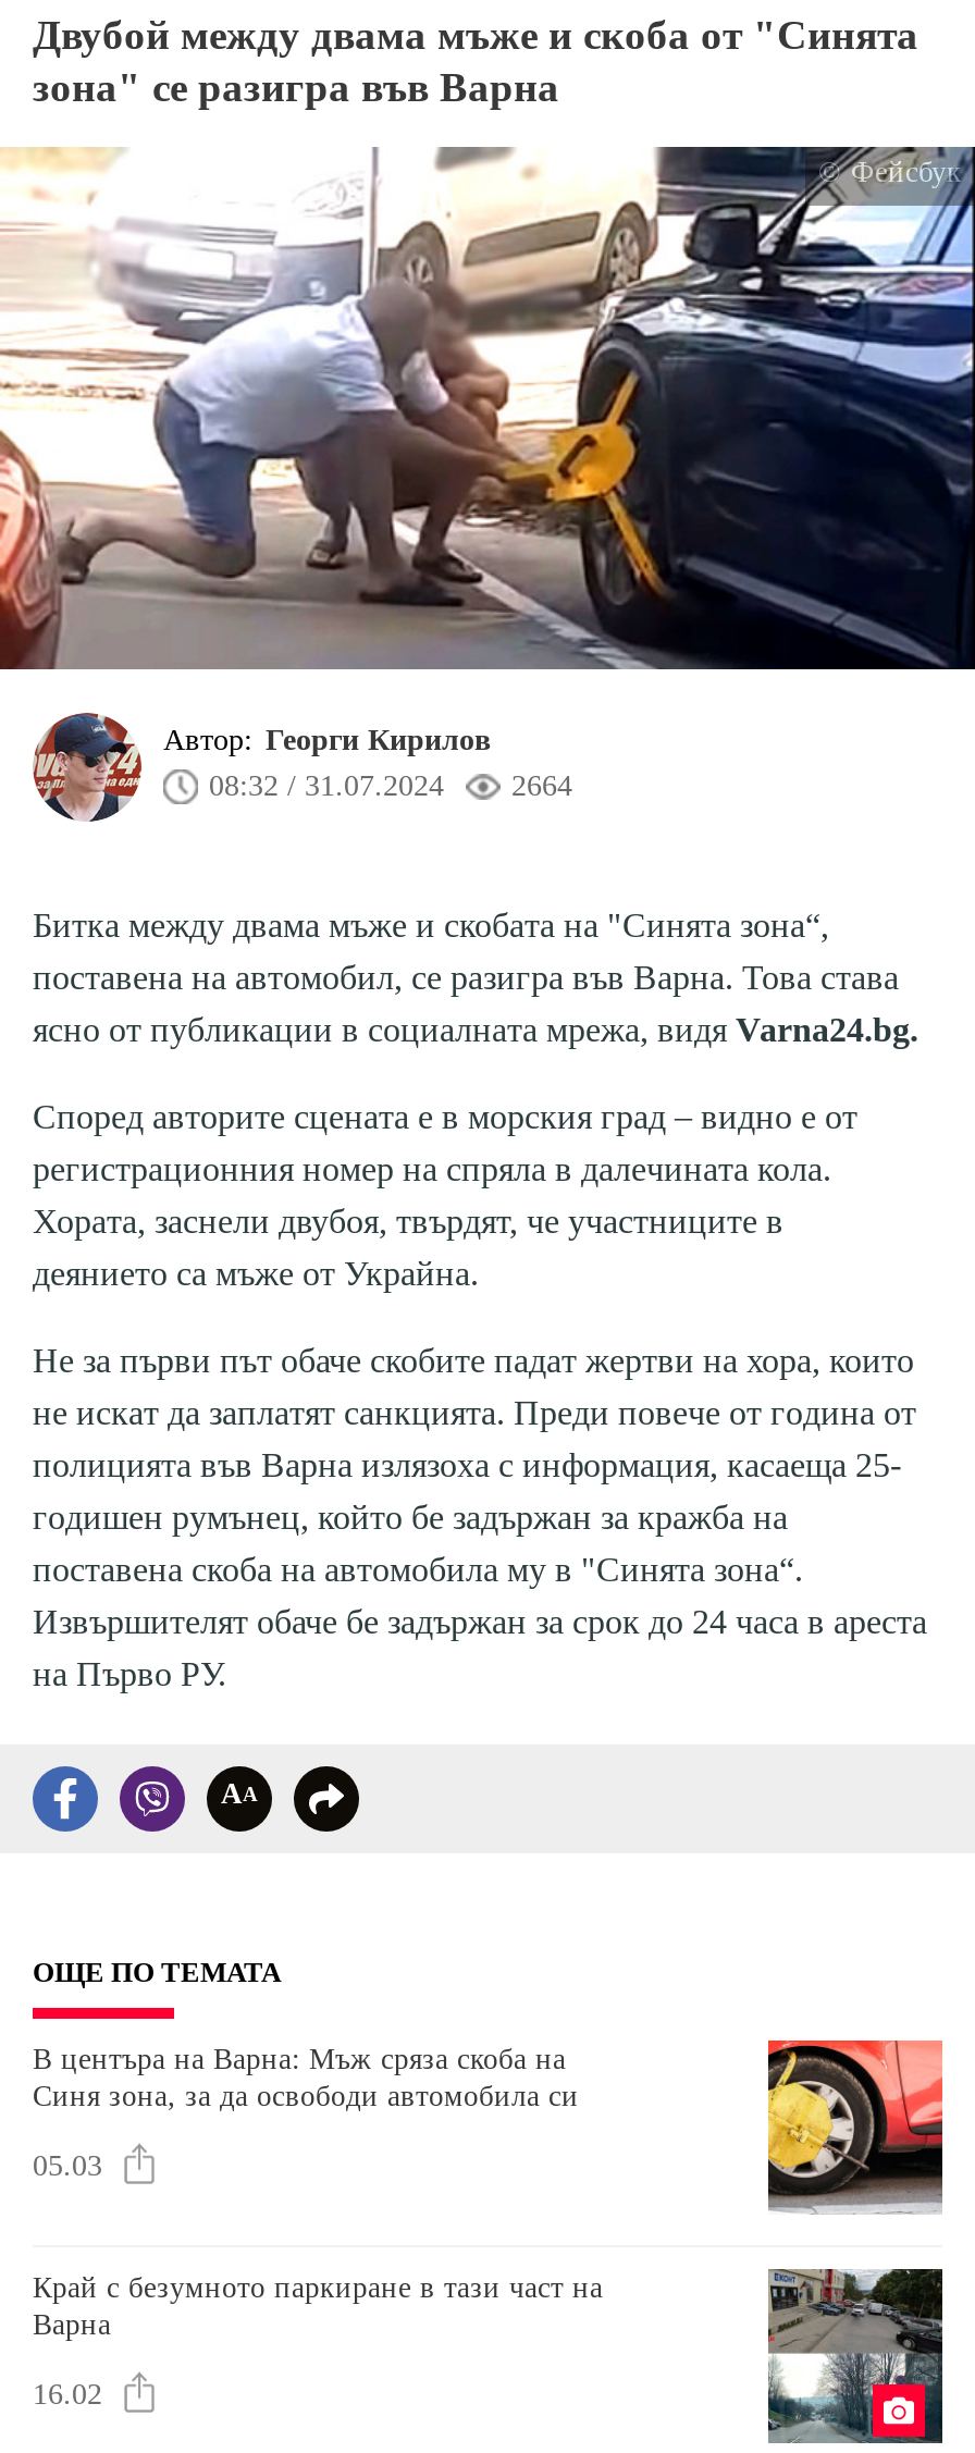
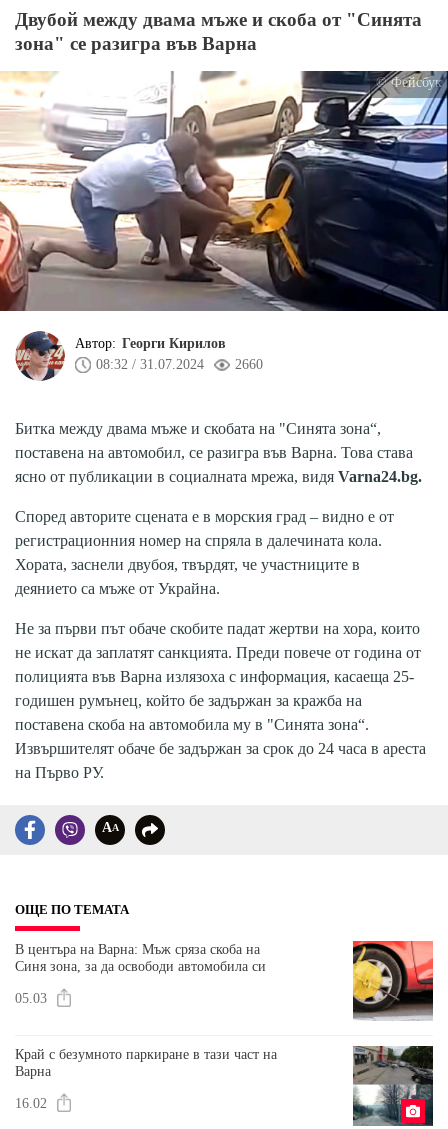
- 2664
+ 2660
